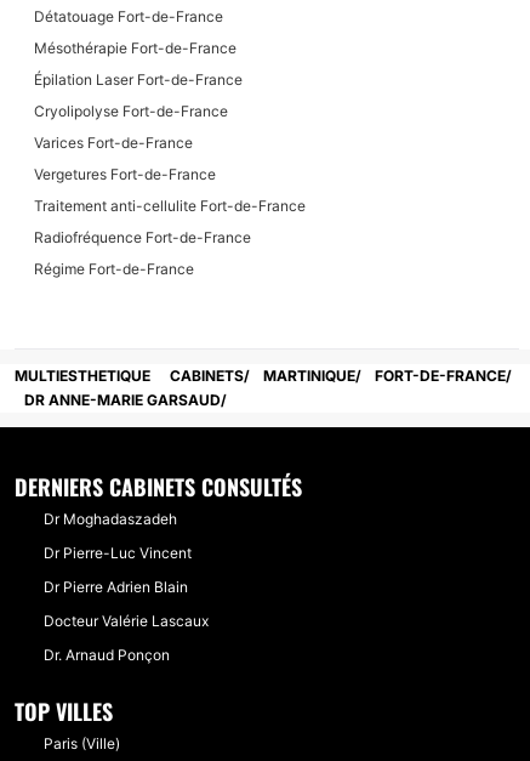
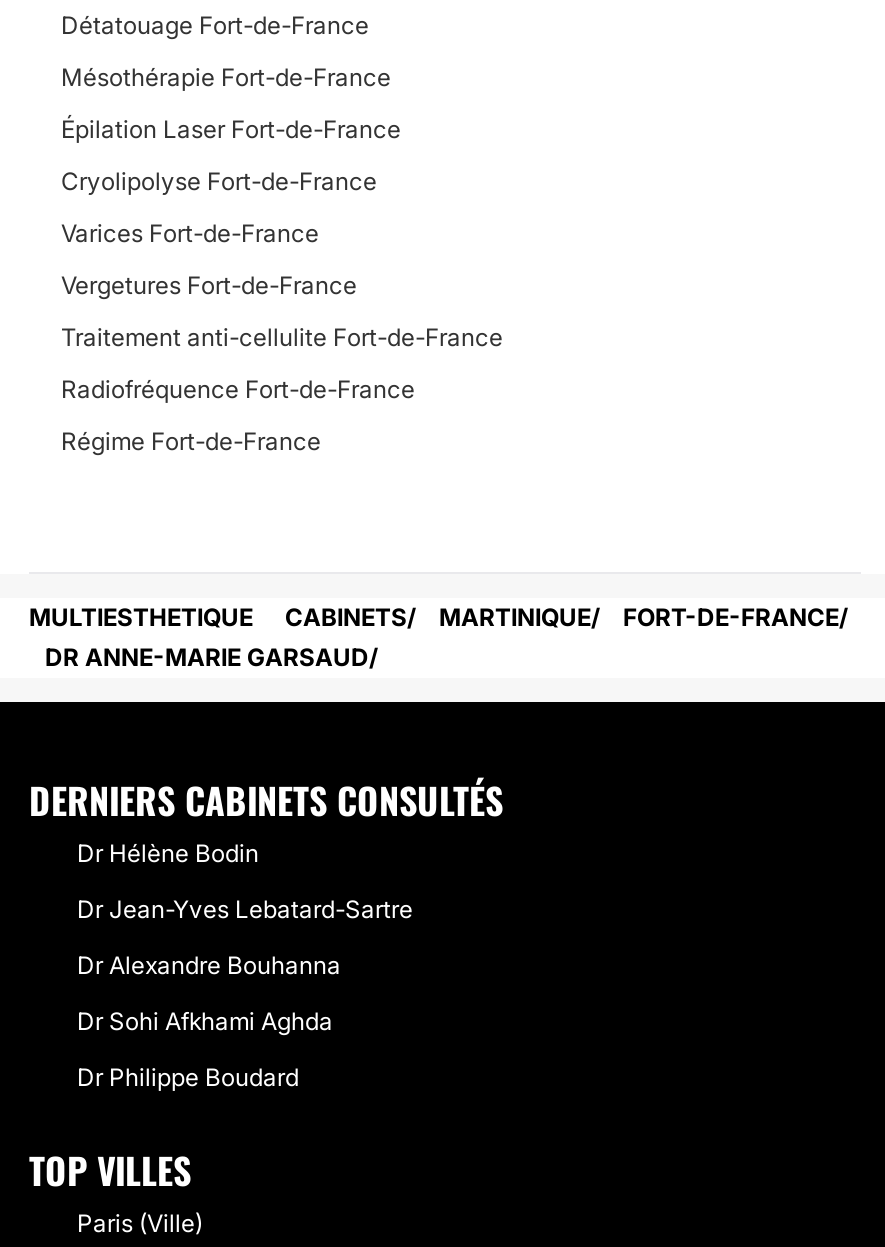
- Dr Moghadaszadeh
+ Dr Hélène Bodin

- Dr Pierre-Luc Vincent
+ Dr Jean-Yves Lebatard-Sartre

- Dr Pierre Adrien Blain
+ Dr Alexandre Bouhanna

- Docteur Valérie Lascaux
+ Dr Sohi Afkhami Aghda

- Dr. Arnaud Ponçon
+ Dr Philippe Boudard
